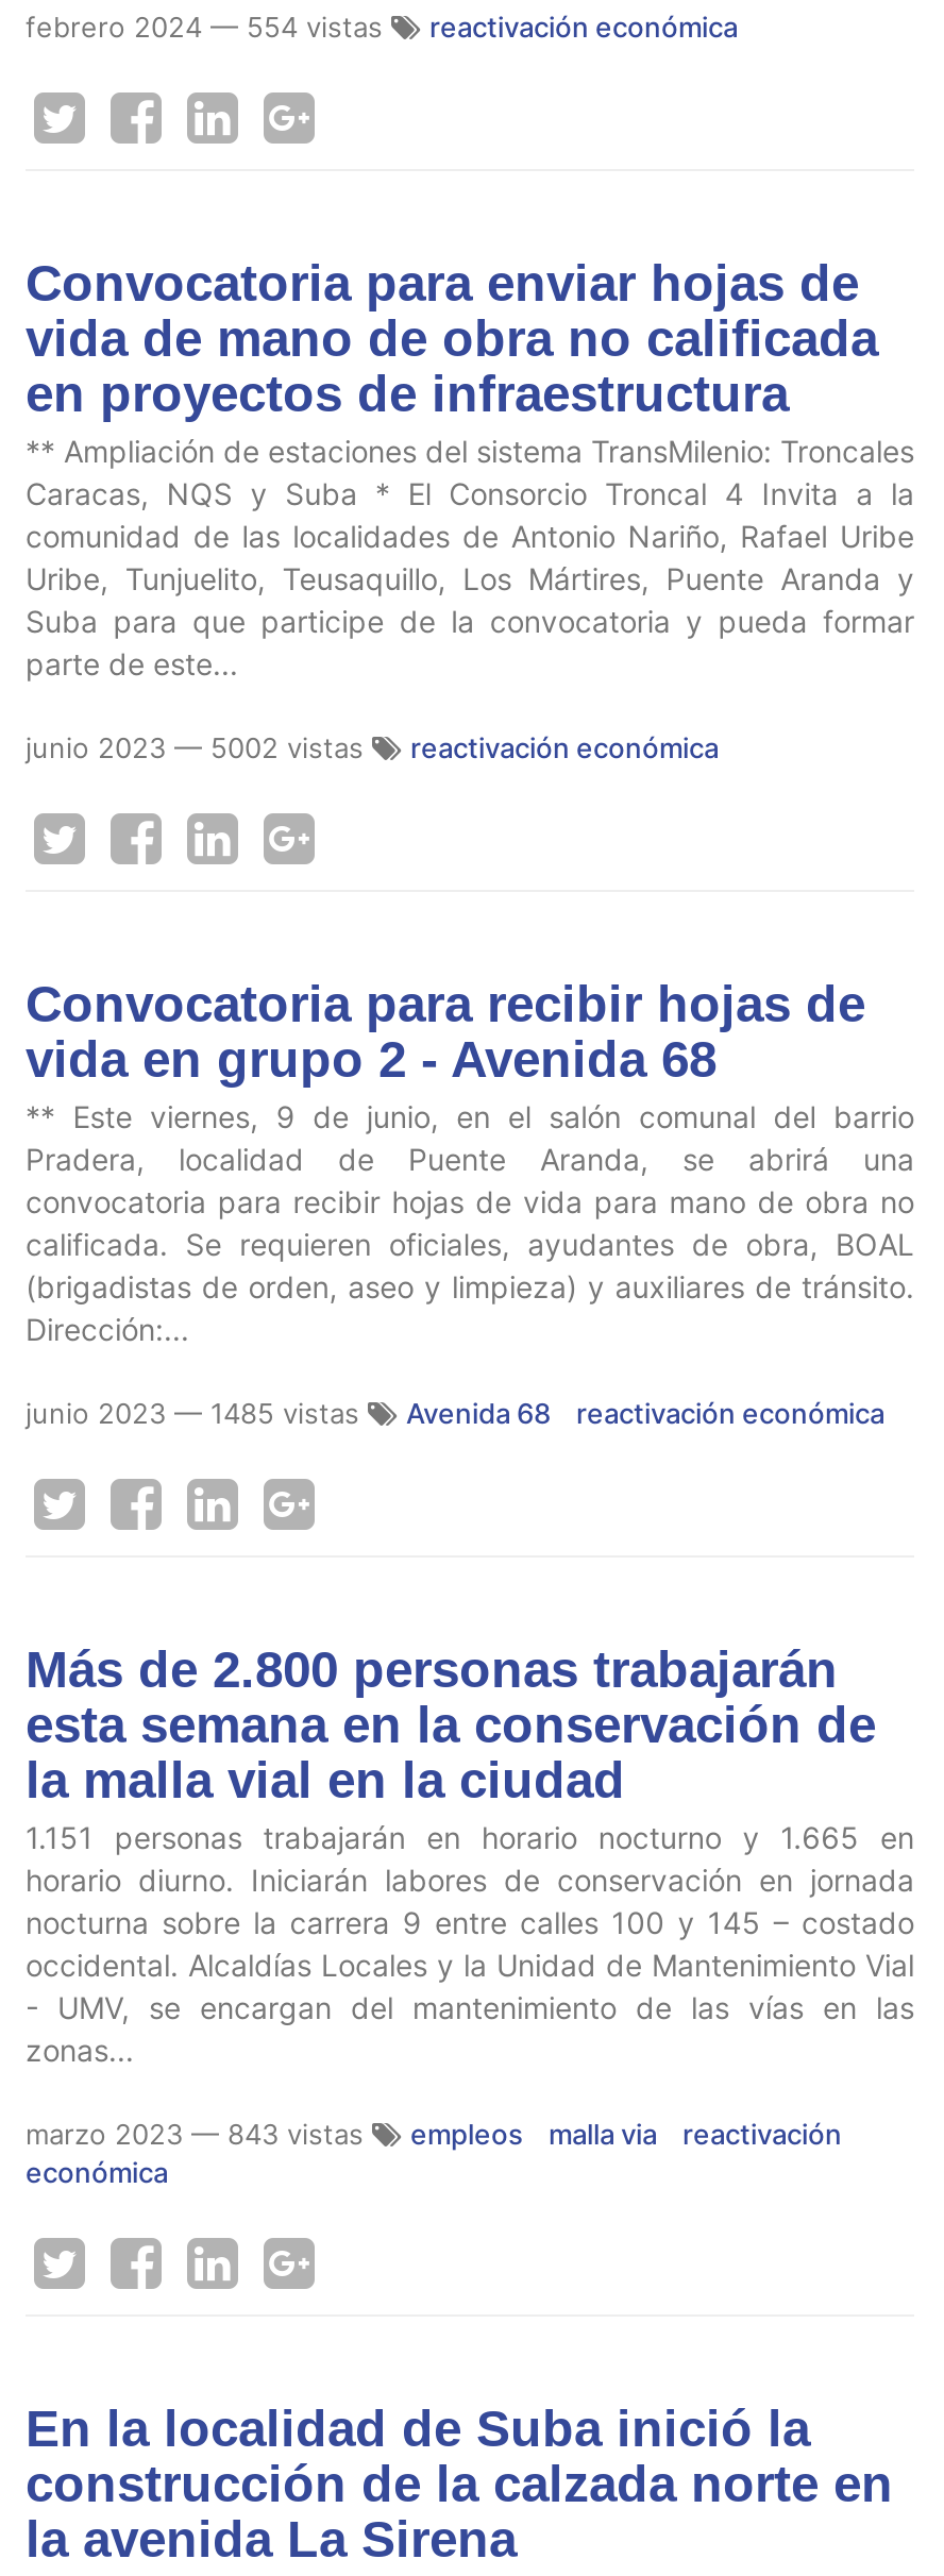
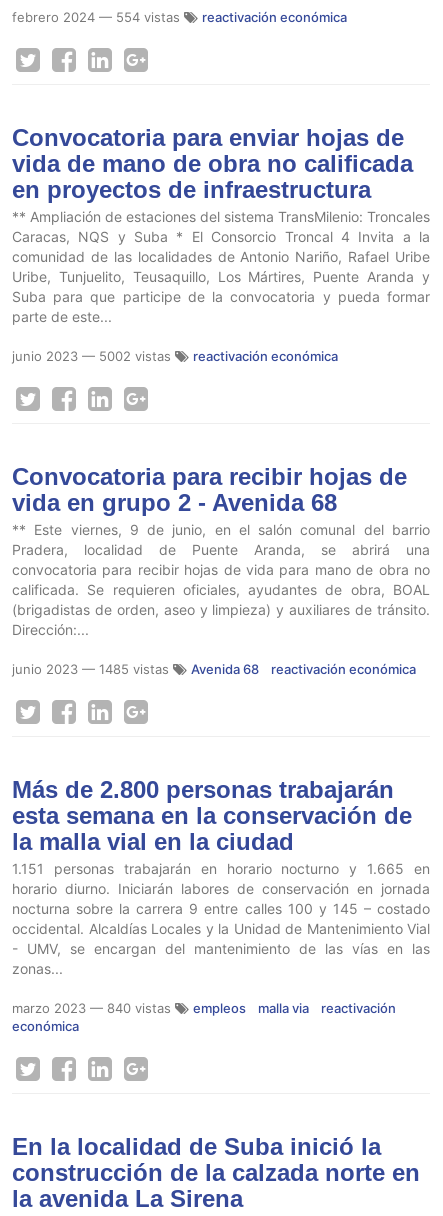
- marzo 2023 — 843 vistas empleos malla via reactivación
+ marzo 2023 — 840 vistas empleos malla via reactivación
